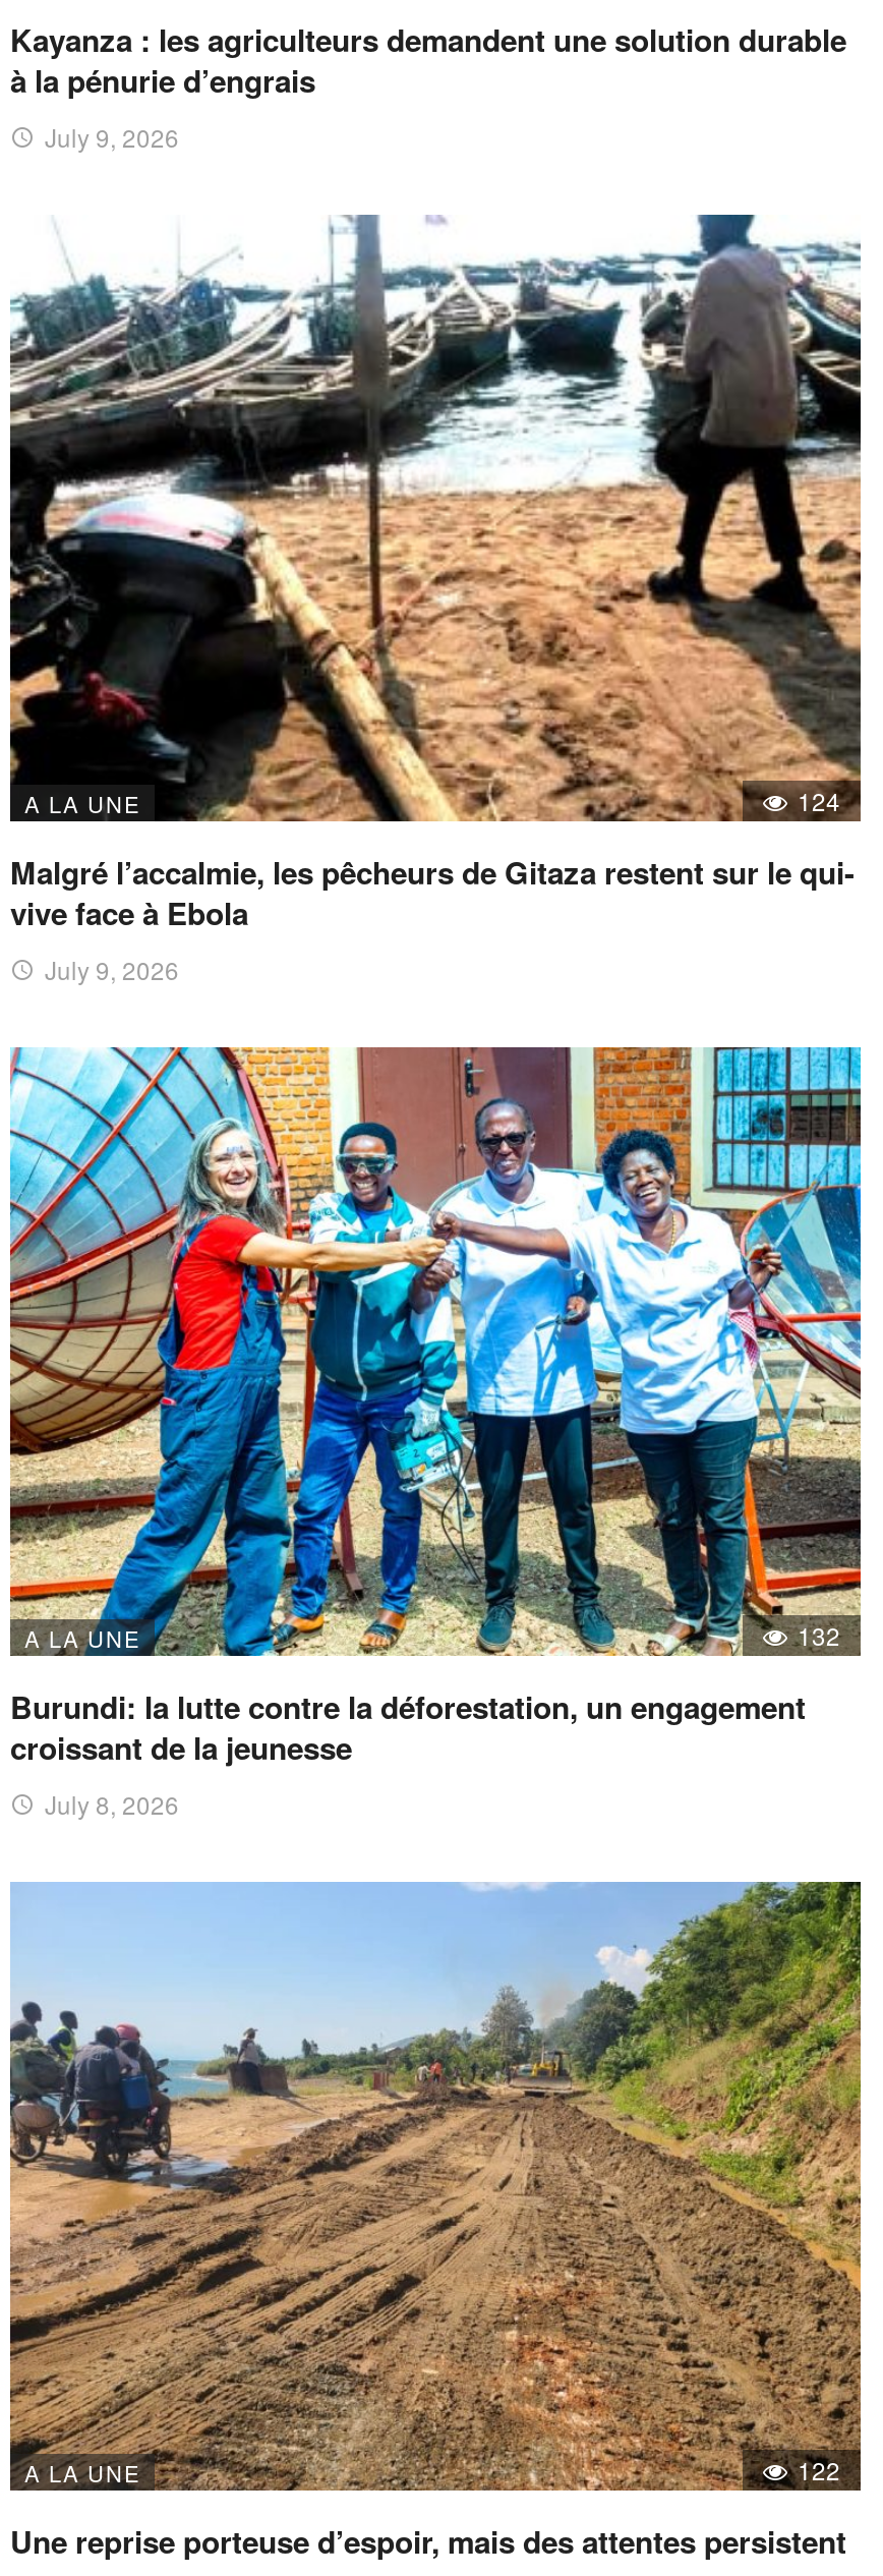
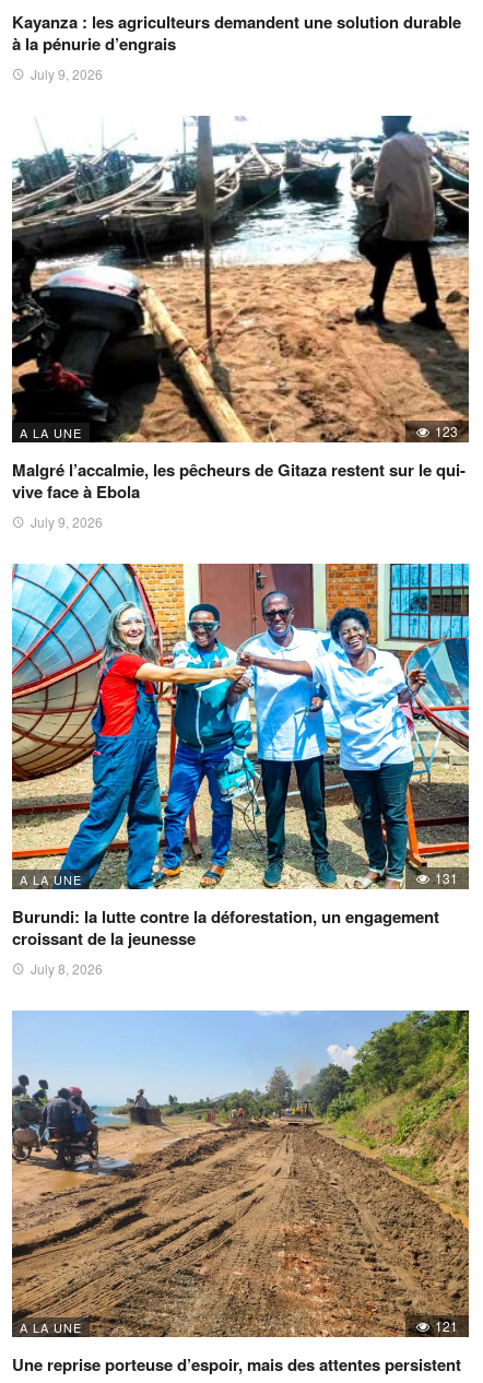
- 124
+ 123

- 132
+ 131

- 122
+ 121
